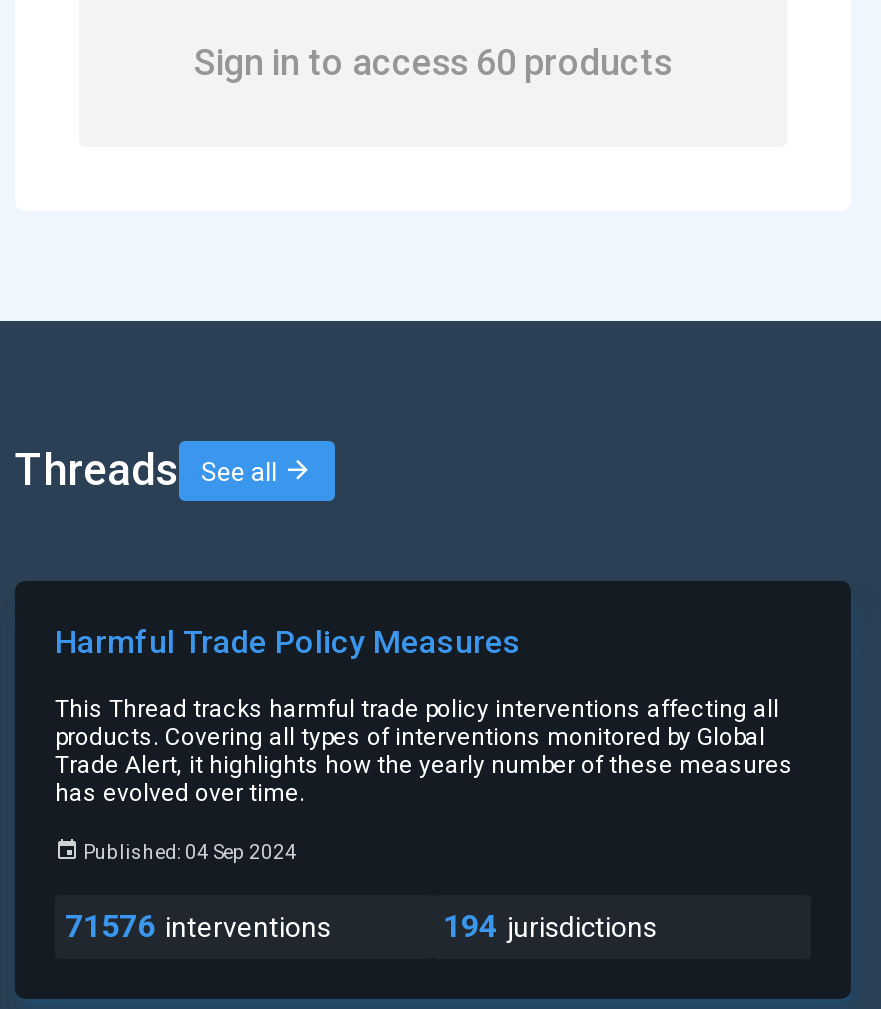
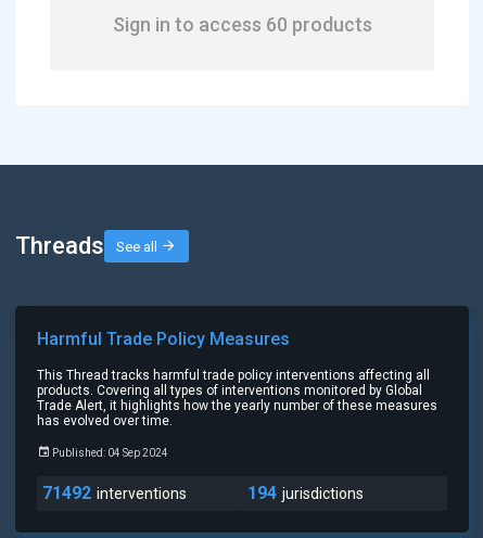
- 71576 interventions
+ 71492 interventions
